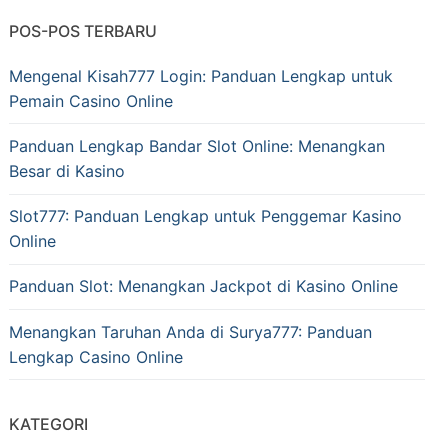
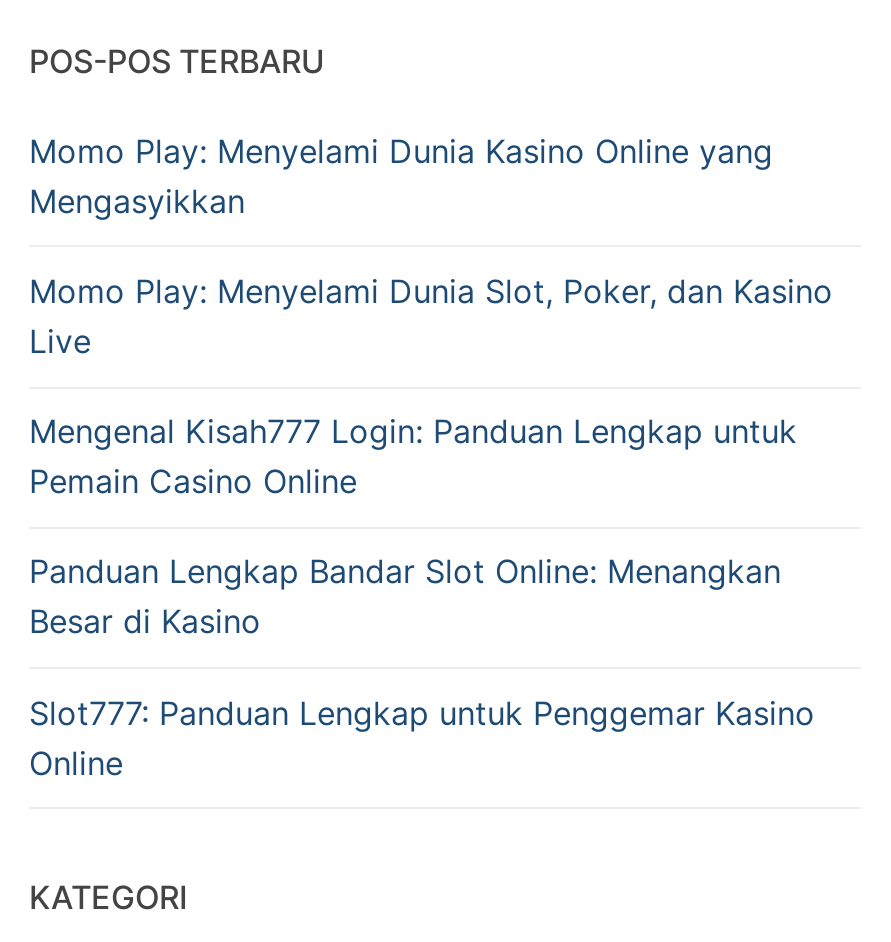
+ Momo Play: Menyelami Dunia Kasino Online yang
+ Mengasyikkan
+ Momo Play: Menyelami Dunia Slot, Poker, dan Kasino
+ Live

moved down: Mengenal Kisah777 Login: Panduan Lengkap untuk | Pemain Casino Online | Panduan Lengkap Bandar Slot Online: Menangkan | Besar di Kasino | Slot777: Panduan Lengkap untuk Penggemar Kasino | Online

- Panduan Slot: Menangkan Jackpot di Kasino Online
- Menangkan Taruhan Anda di Surya777: Panduan
- Lengkap Casino Online
